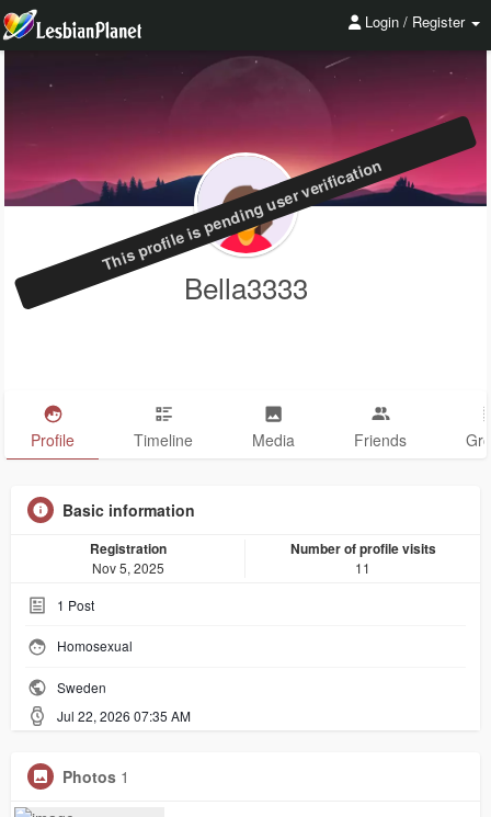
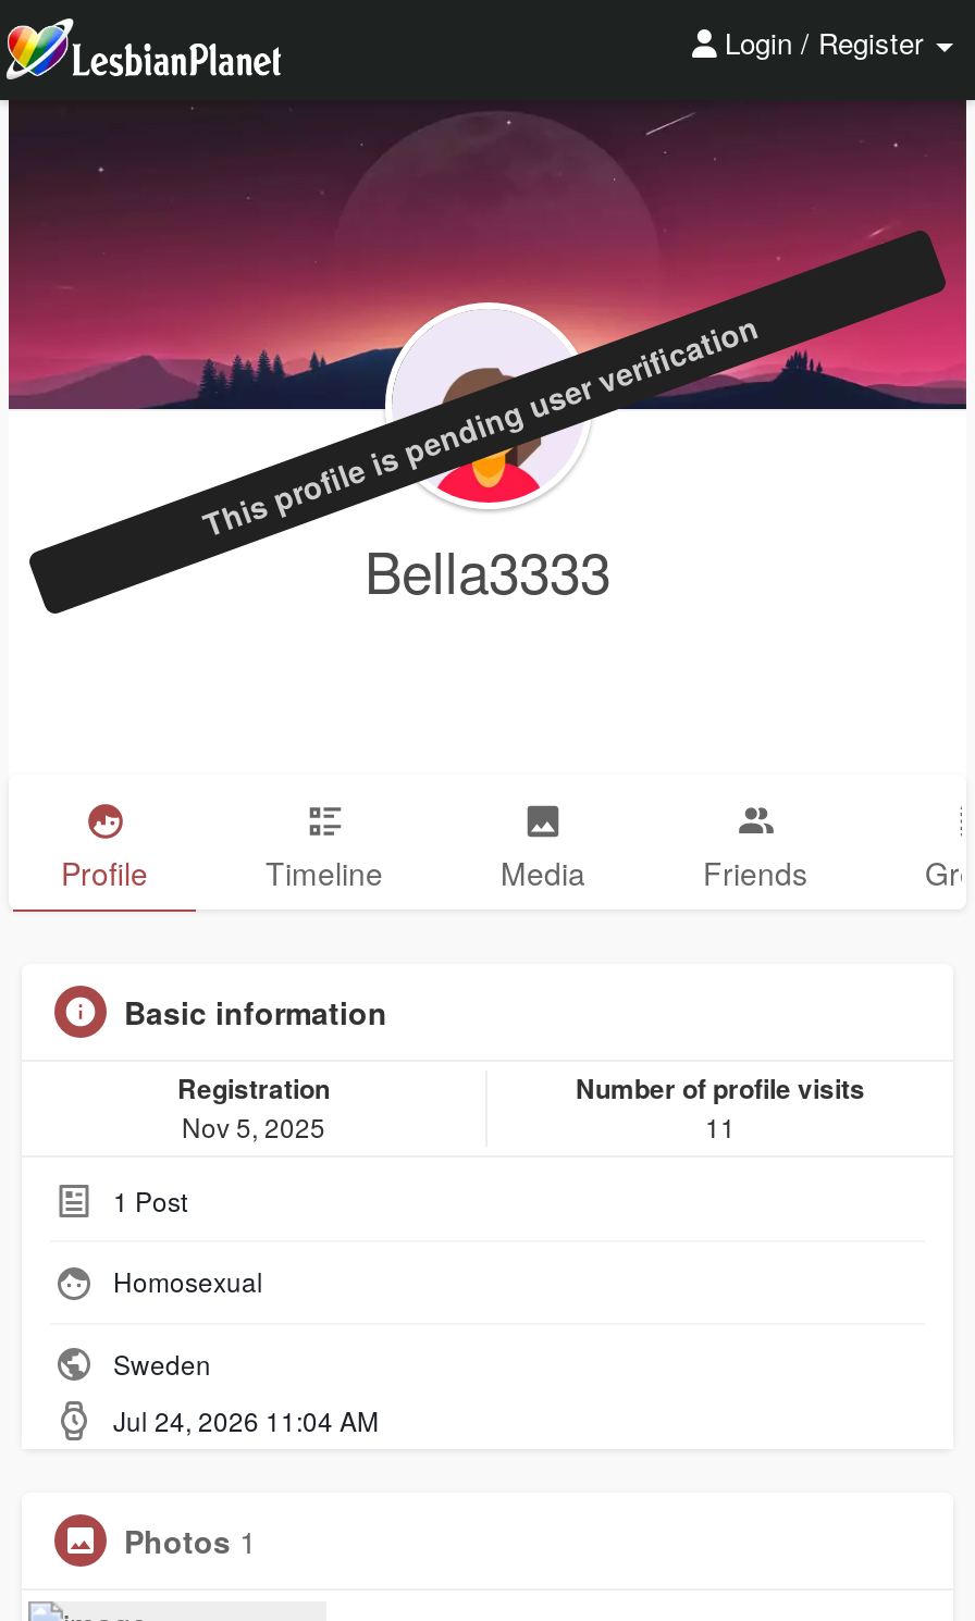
- Jul 22, 2026 07:35 AM
+ Jul 24, 2026 11:04 AM
